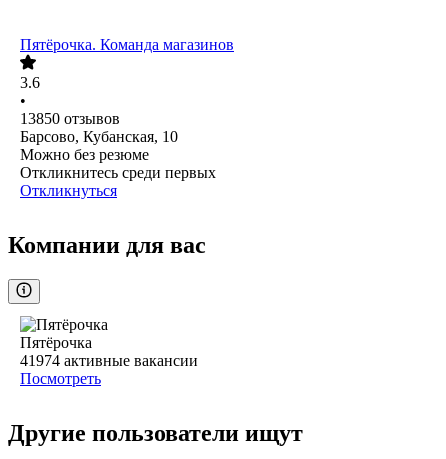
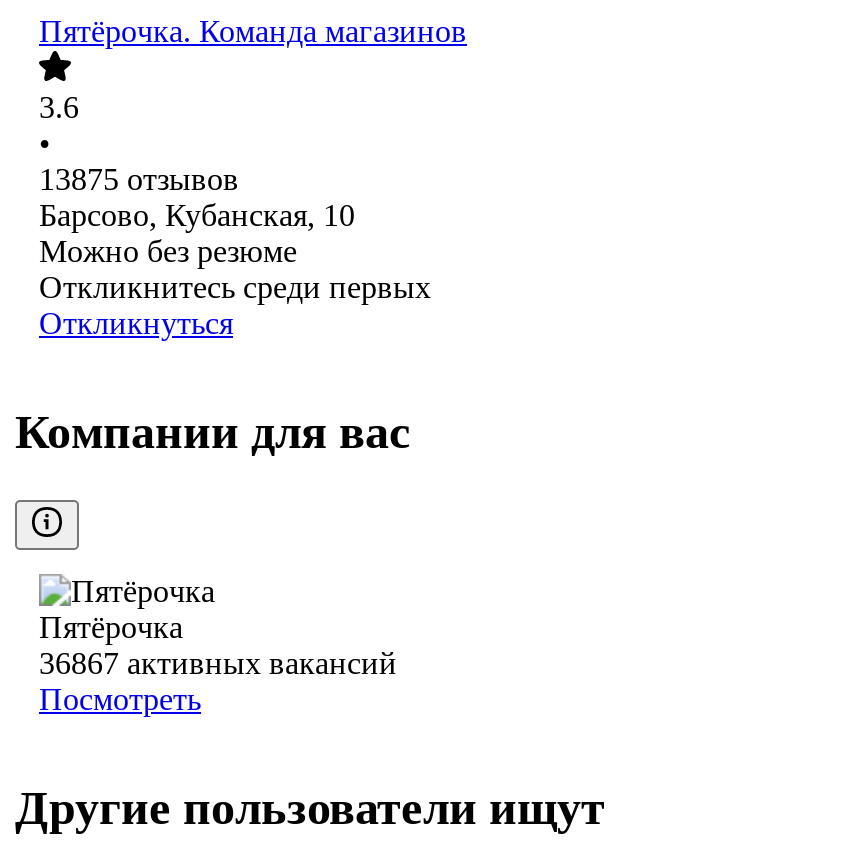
- 13850 отзывов
+ 13875 отзывов

- 41974 активные вакансии
+ 36867 активных вакансий
